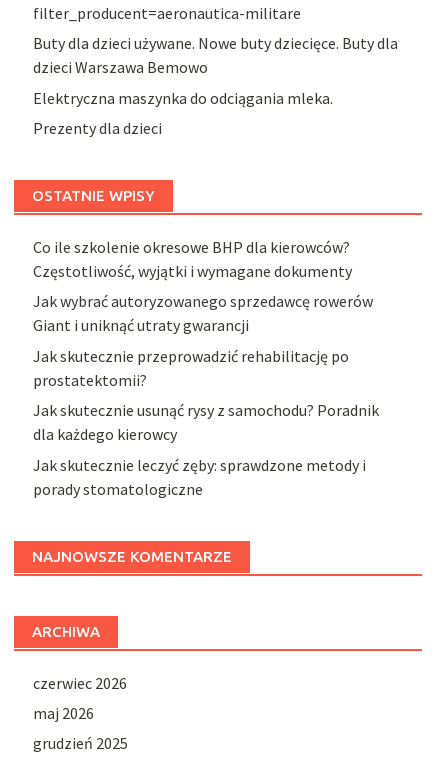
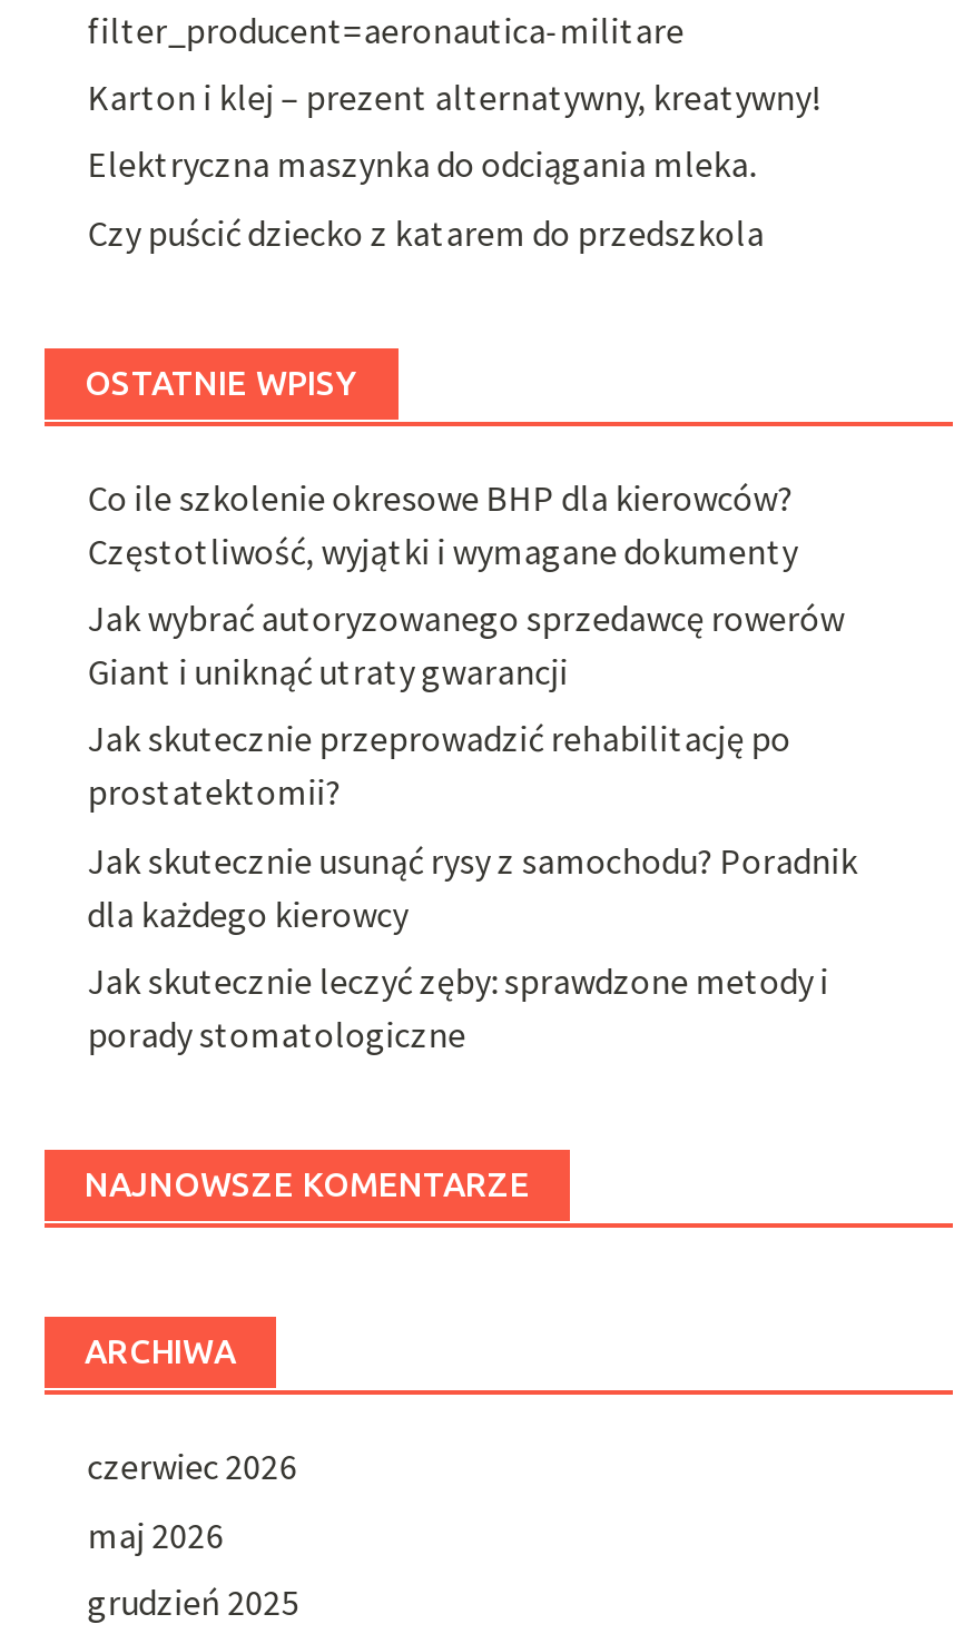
- Buty dla dzieci używane. Nowe buty dziecięce. Buty dla
- dzieci Warszawa Bemowo
+ Karton i klej – prezent alternatywny, kreatywny!

- Prezenty dla dzieci
+ Czy puścić dziecko z katarem do przedszkola
